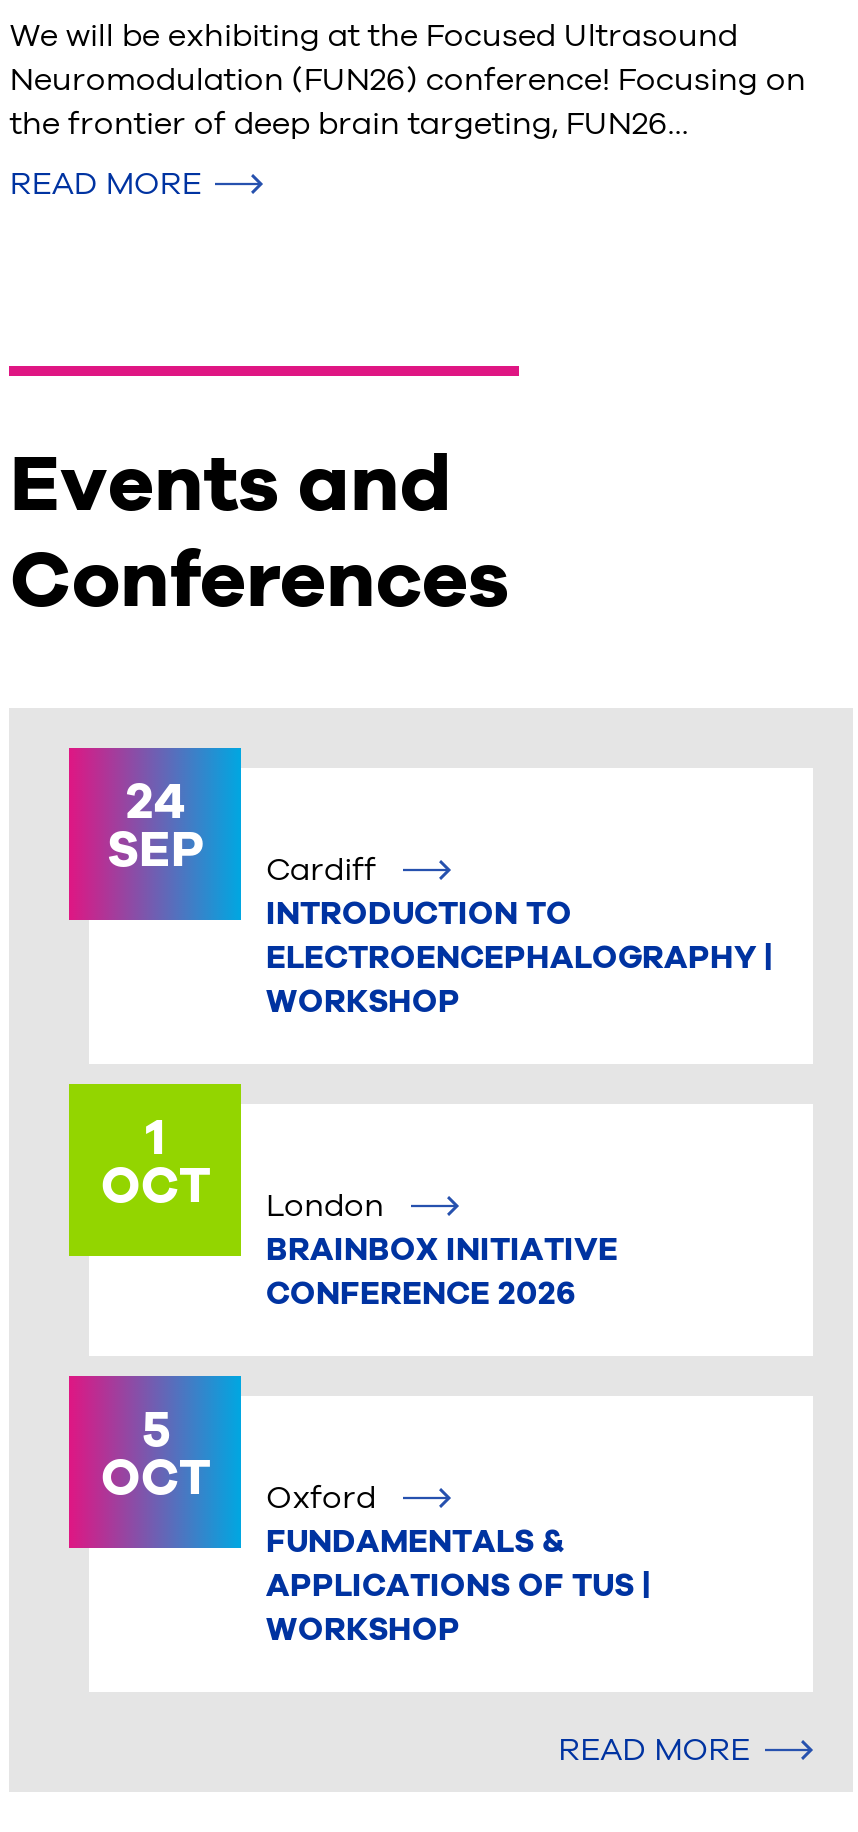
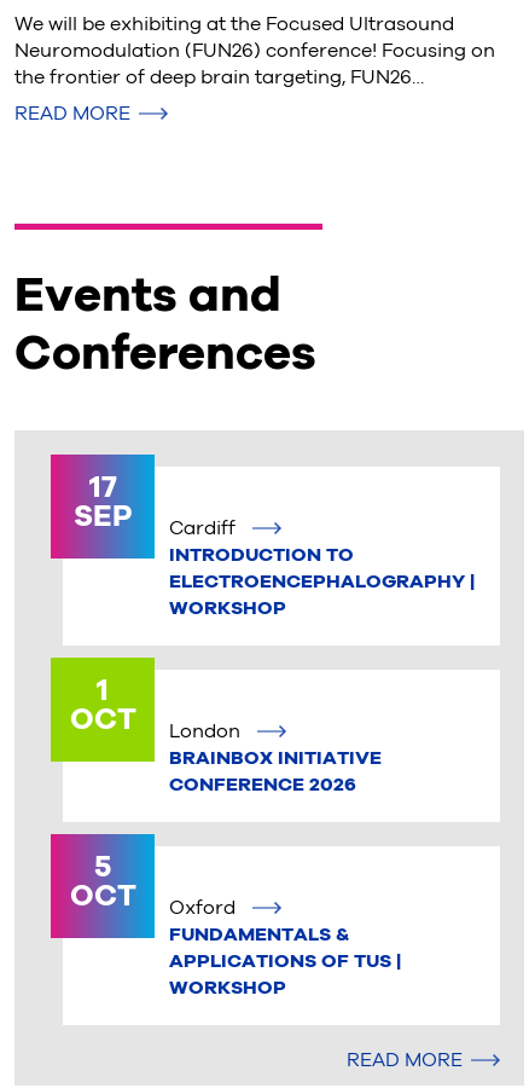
- 24
+ 17
